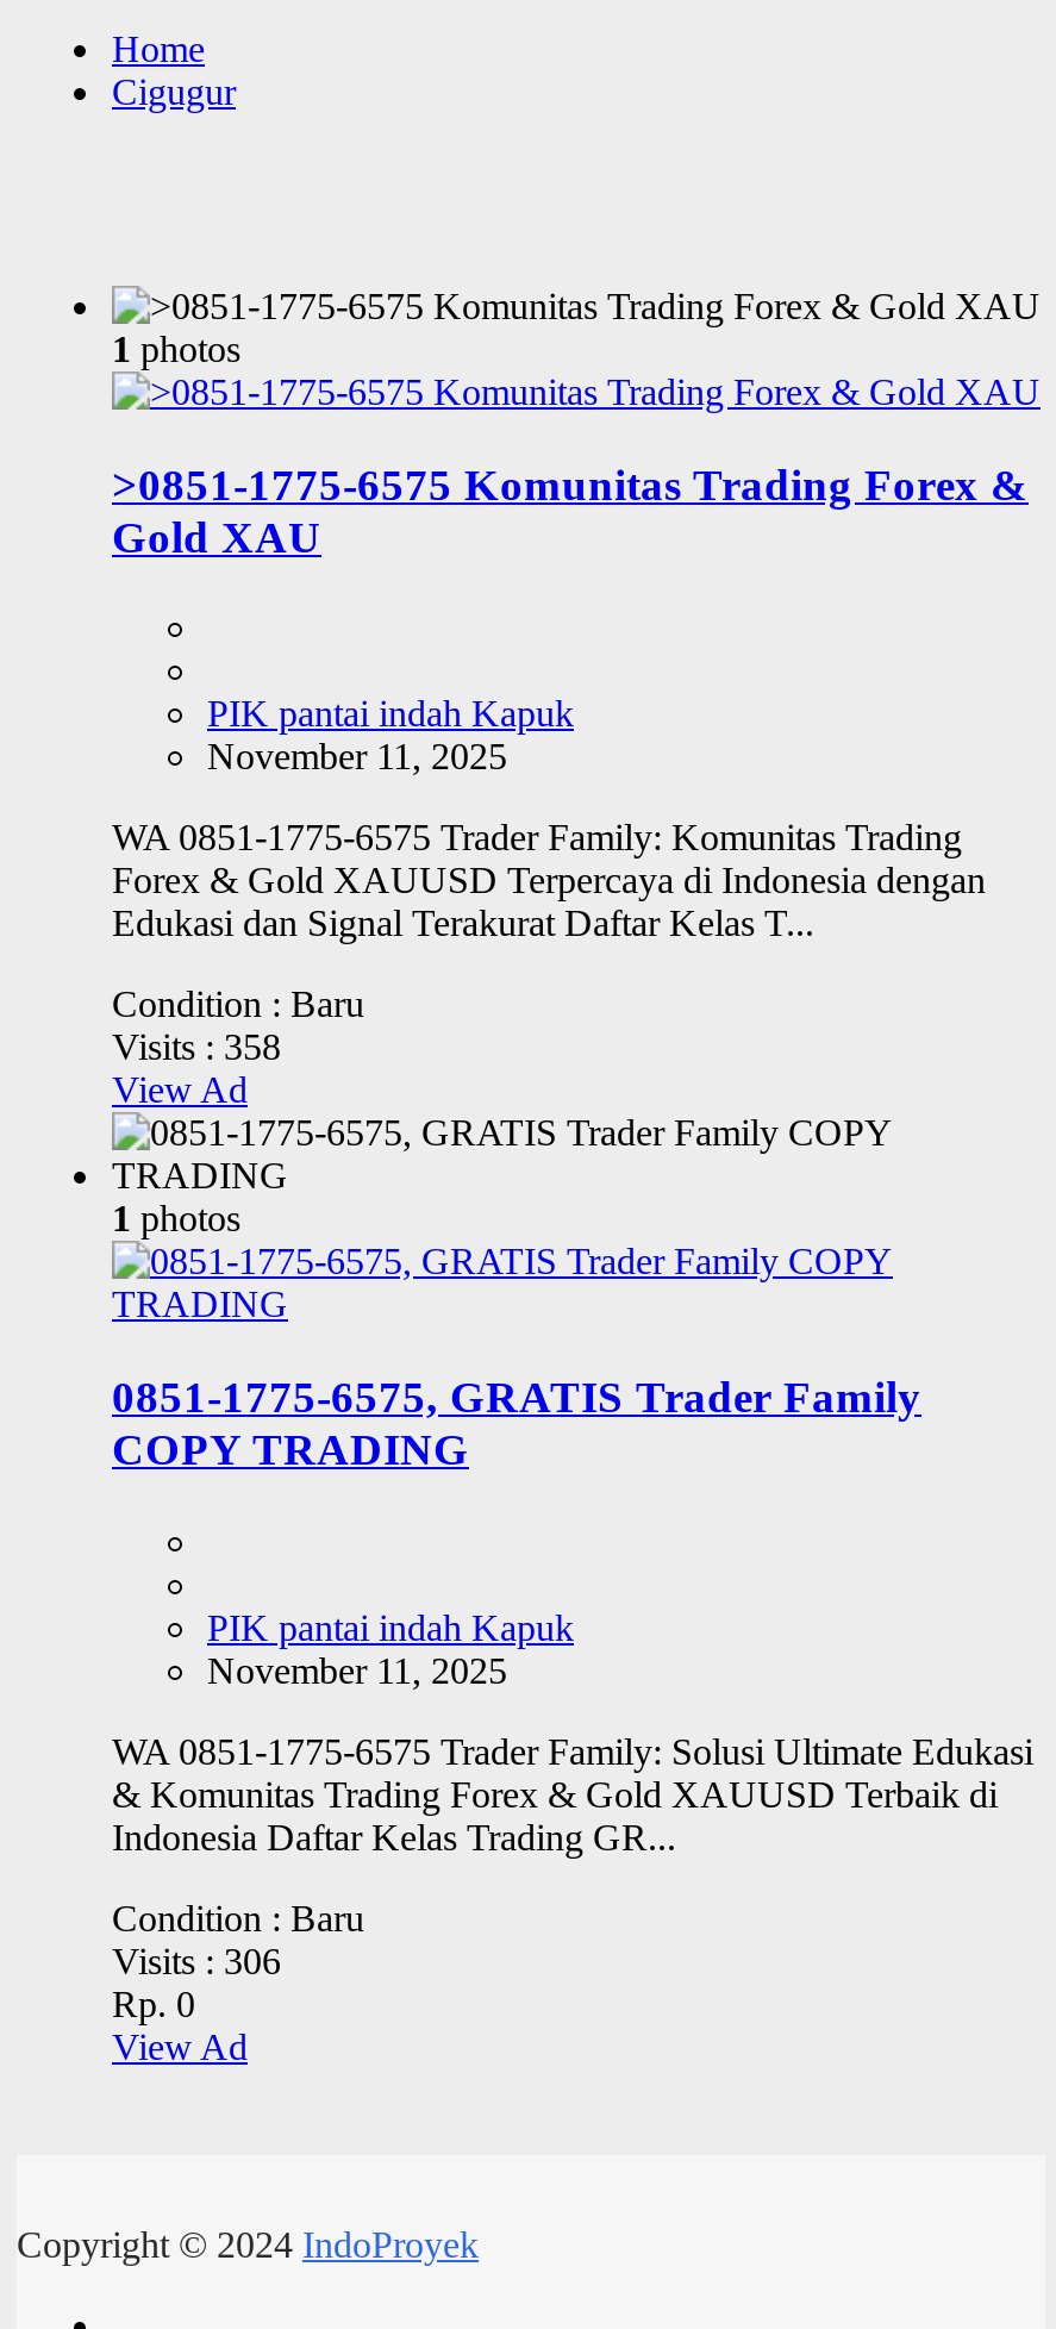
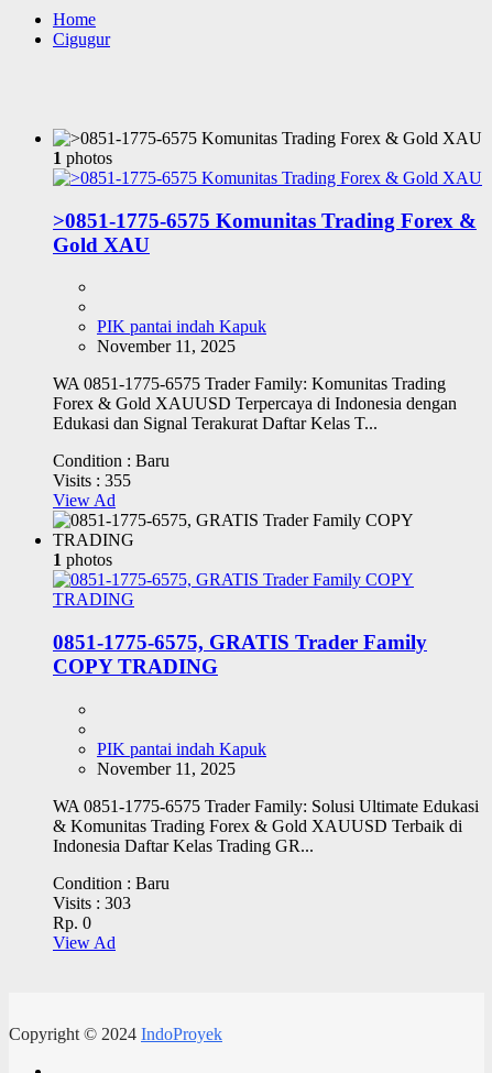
- Visits : 358
+ Visits : 355

- Visits : 306
+ Visits : 303
